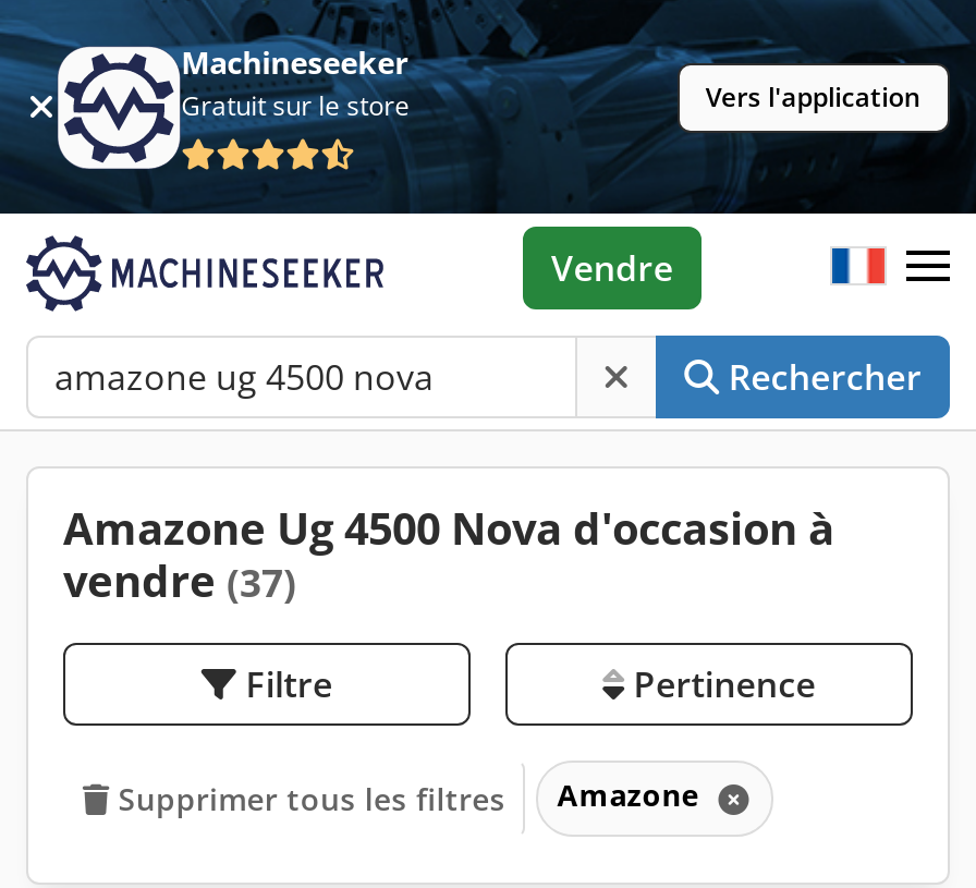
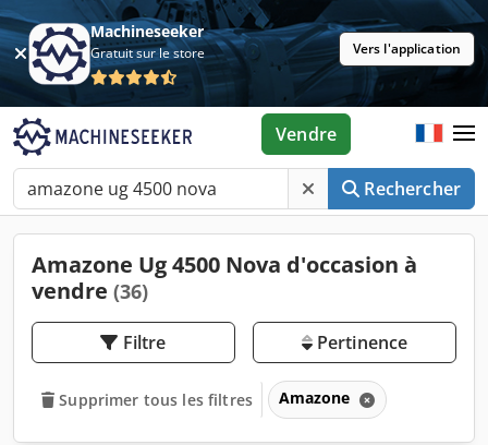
- vendre (37)
+ vendre (36)
